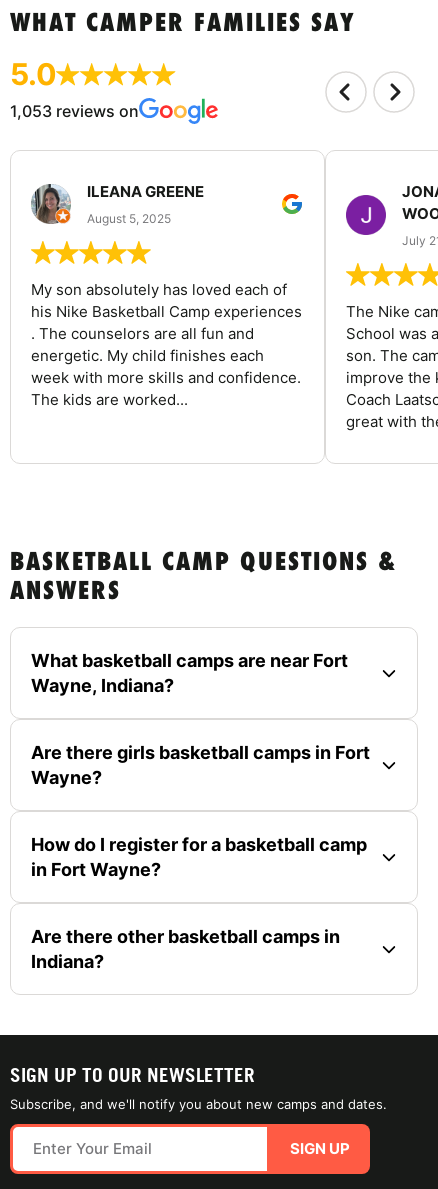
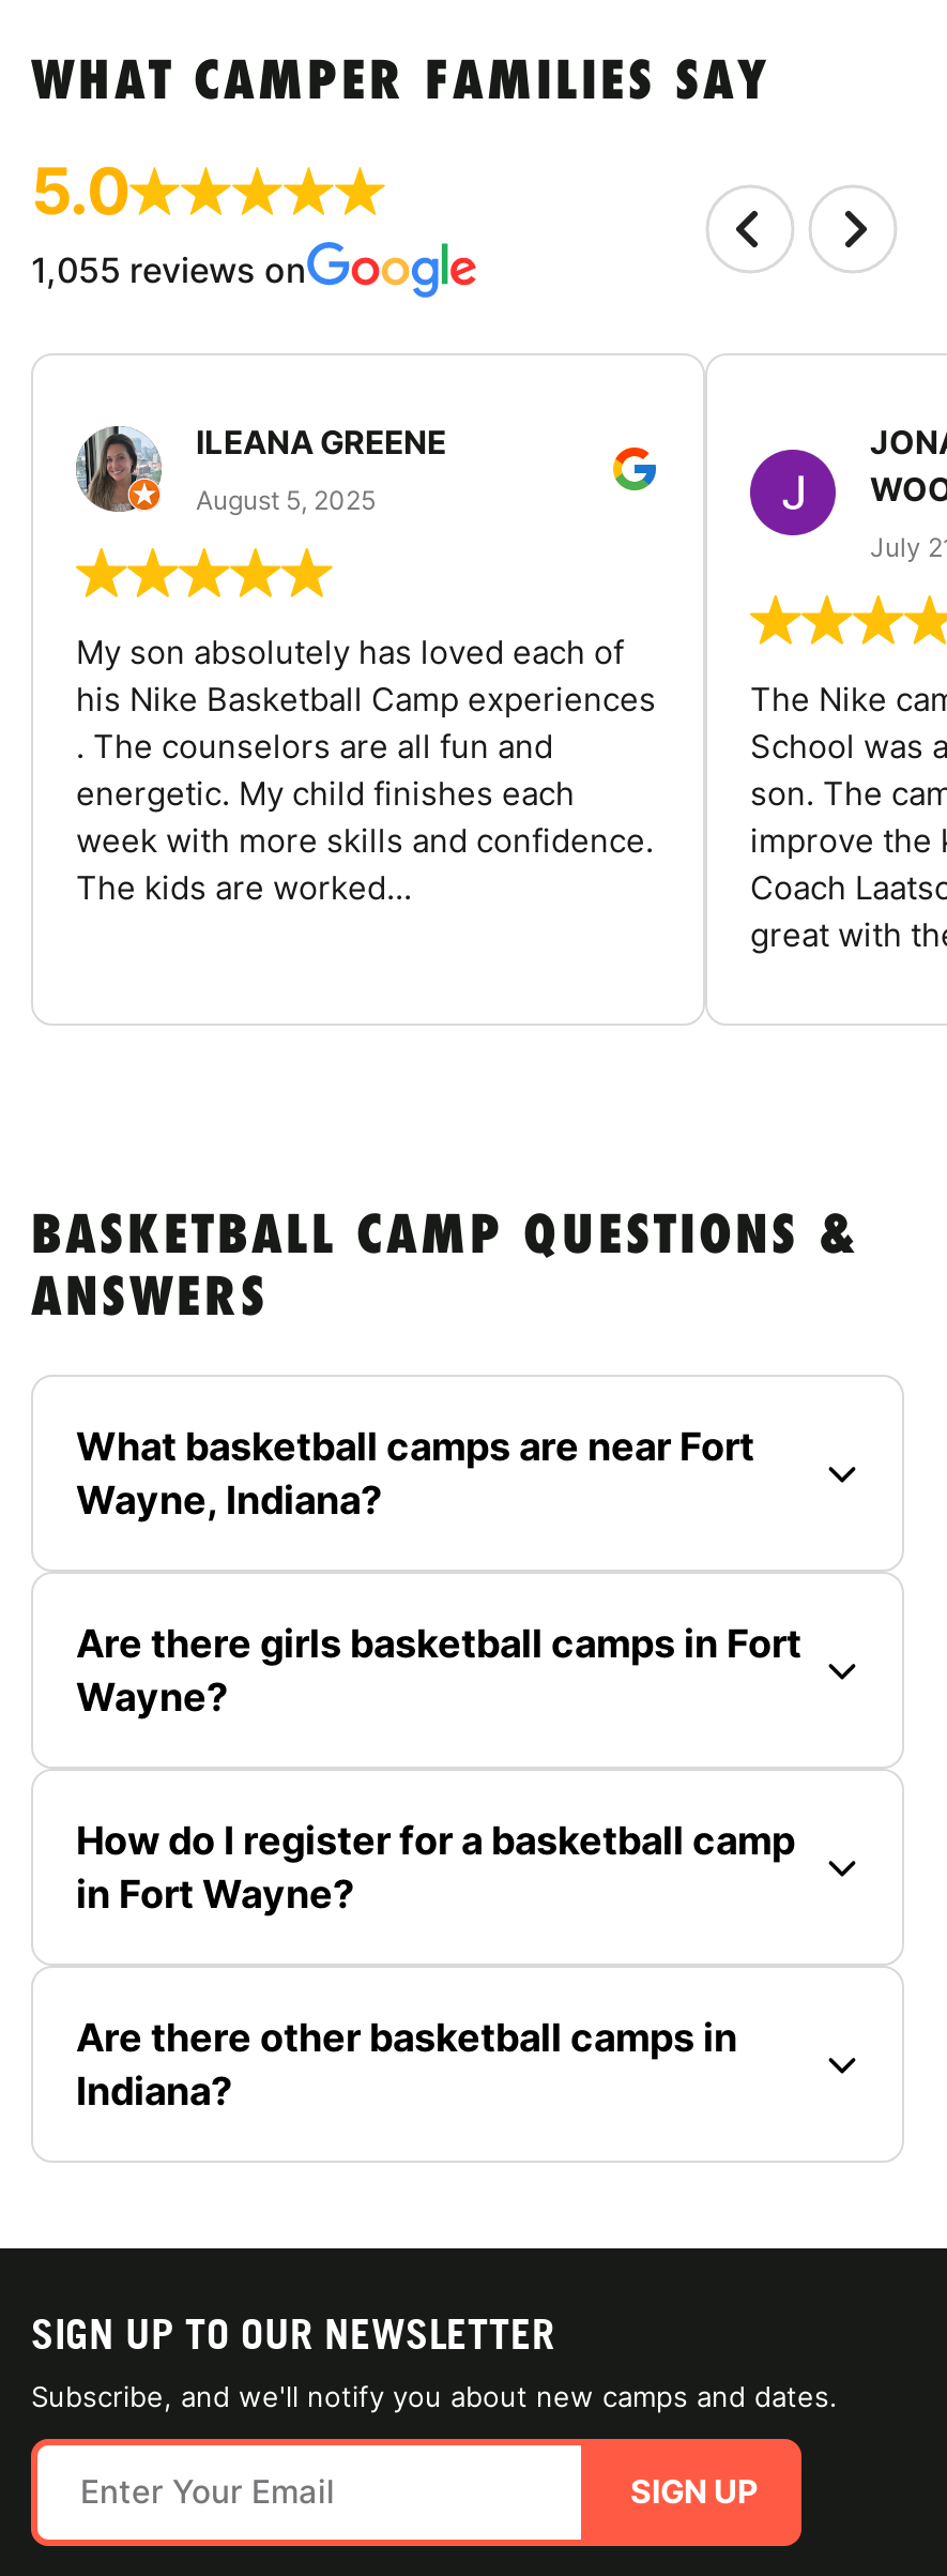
- 1,053 reviews on
+ 1,055 reviews on
